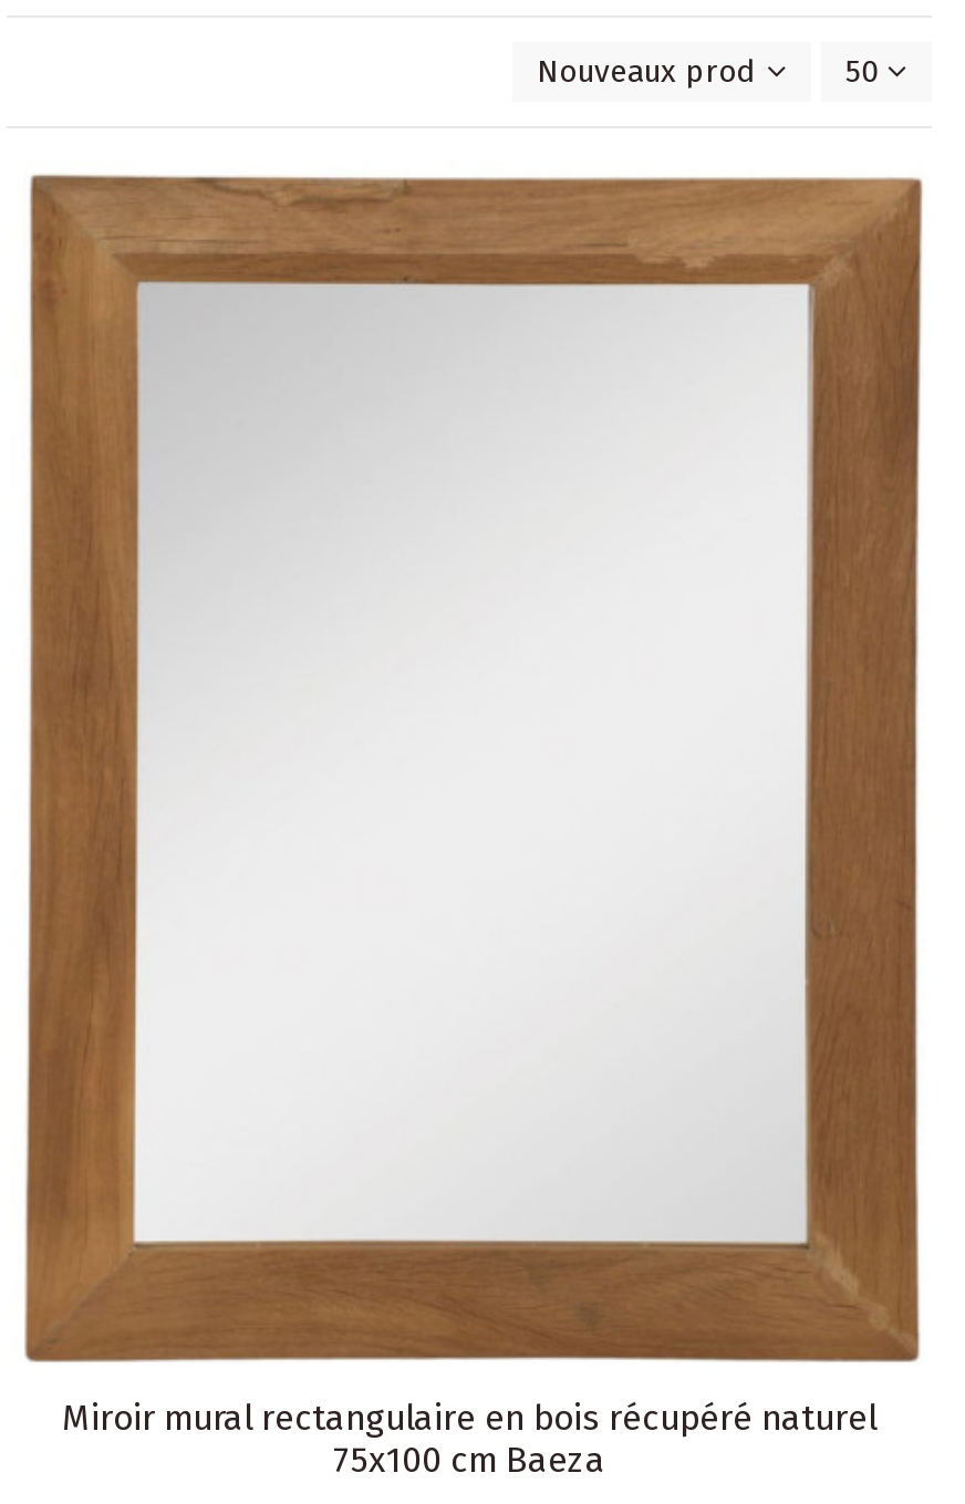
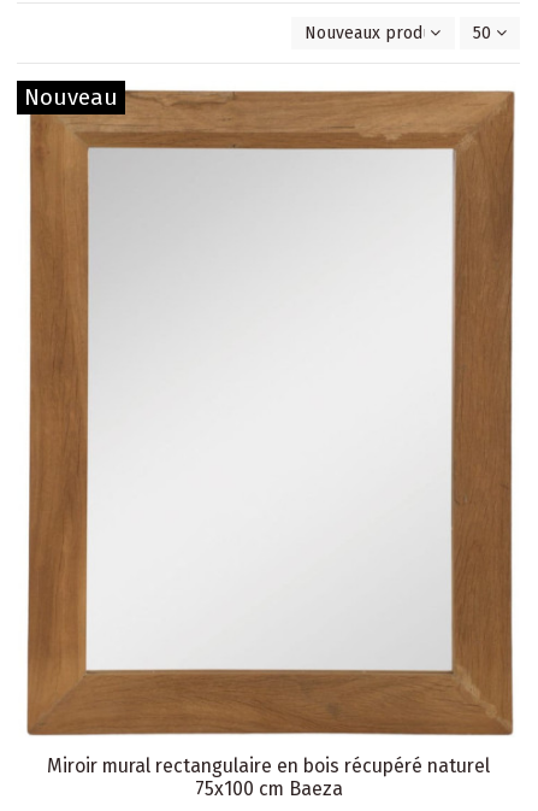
+ Nouveau
